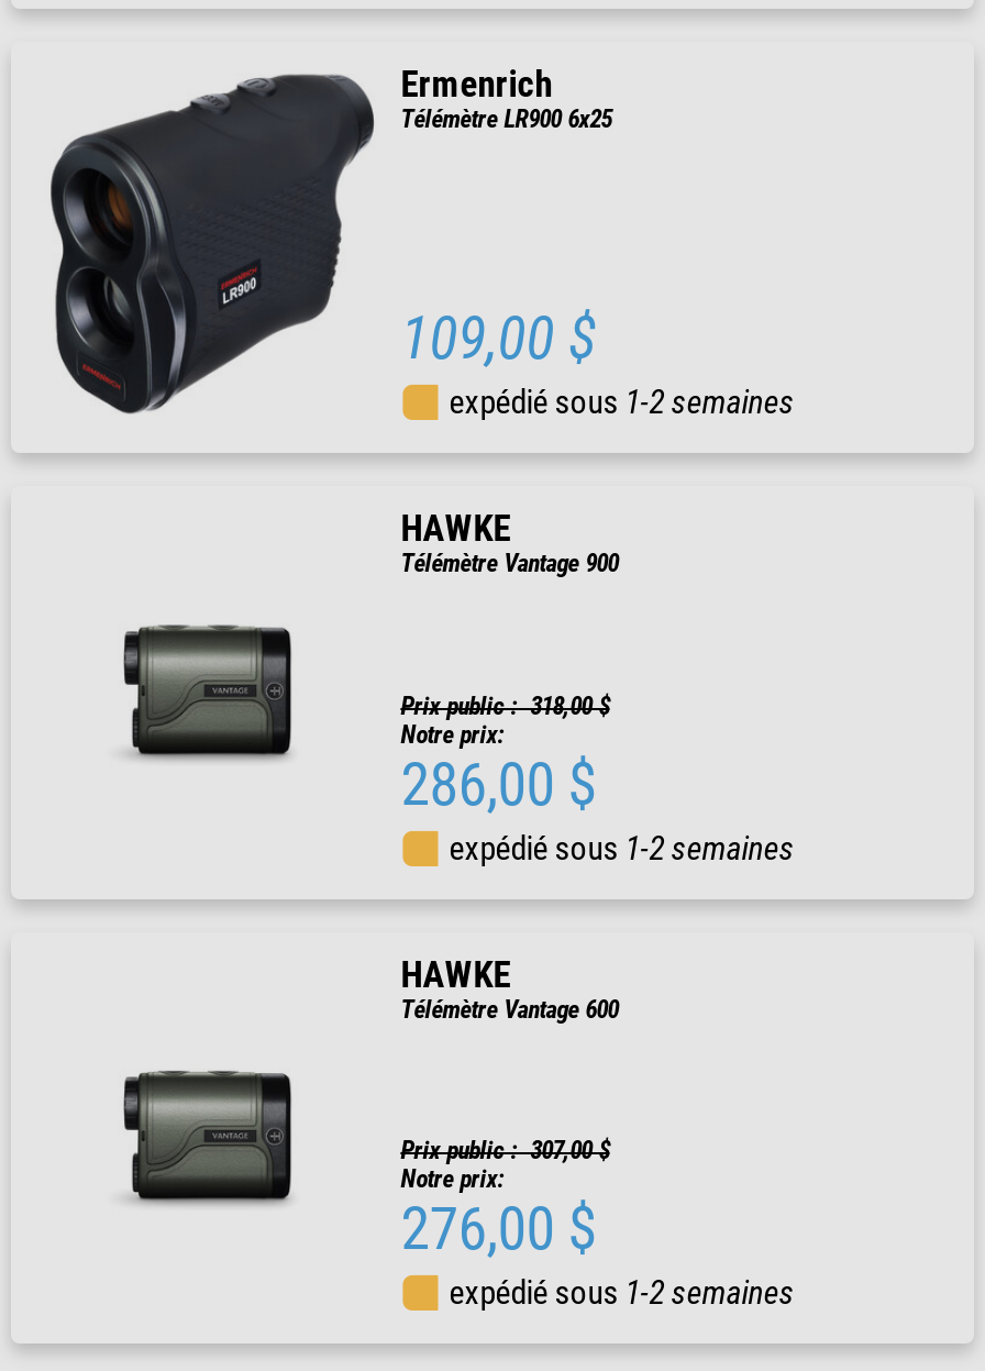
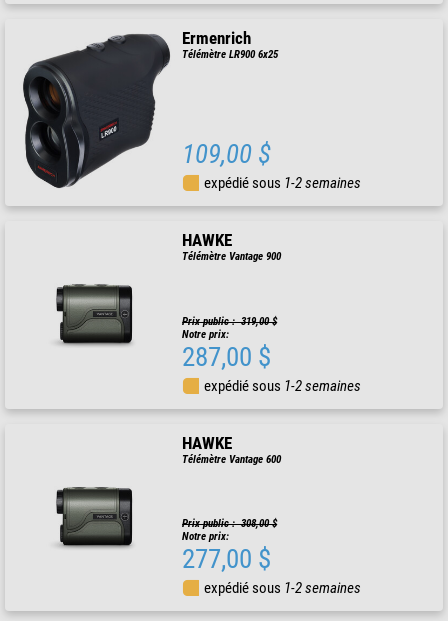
- Prix public : 318,00 $
+ Prix public : 319,00 $

- 286,00 $
+ 287,00 $

- Prix public : 307,00 $
+ Prix public : 308,00 $

- 276,00 $
+ 277,00 $
